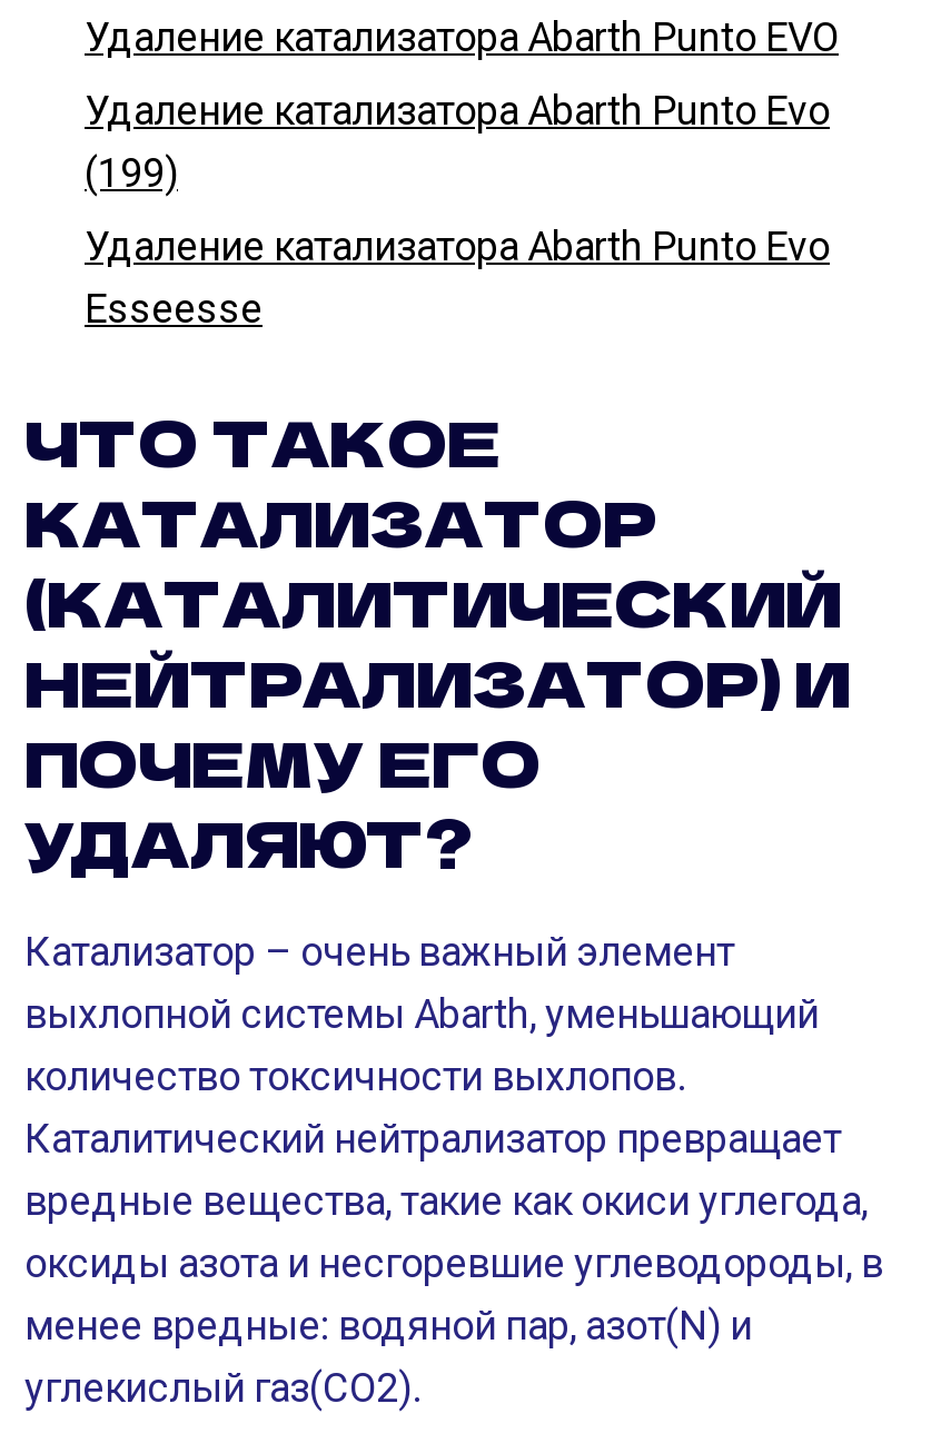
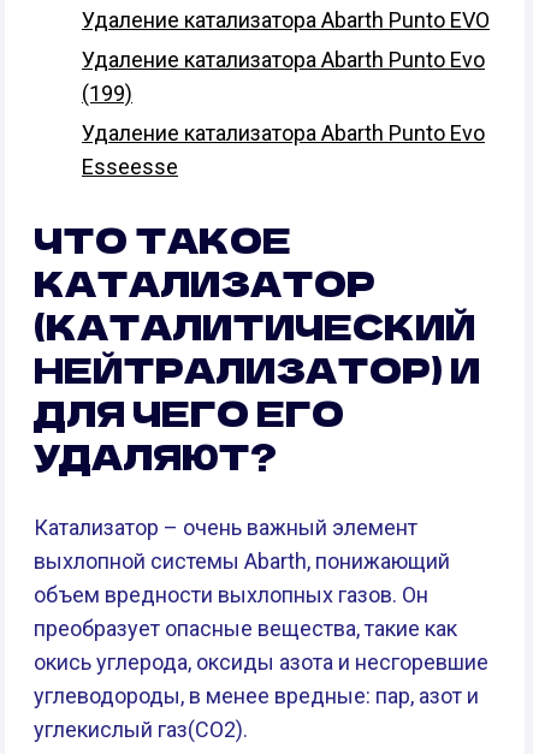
- ПОЧЕМУ ЕГО
+ ДЛЯ ЧЕГО ЕГО

- выхлопной системы Abarth, уменьшающий
- количество токсичности выхлопов.
- Каталитический нейтрализатор превращает
- вредные вещества, такие как окиси углегода,
- оксиды азота и несгоревшие углеводороды, в
- менее вредные: водяной пар, азот(N) и
+ выхлопной системы Abarth, понижающий
+ объем вредности выхлопных газов. Он
+ преобразует опасные вещества, такие как
+ окись углерода, оксиды азота и несгоревшие
+ углеводороды, в менее вредные: пар, азот и
